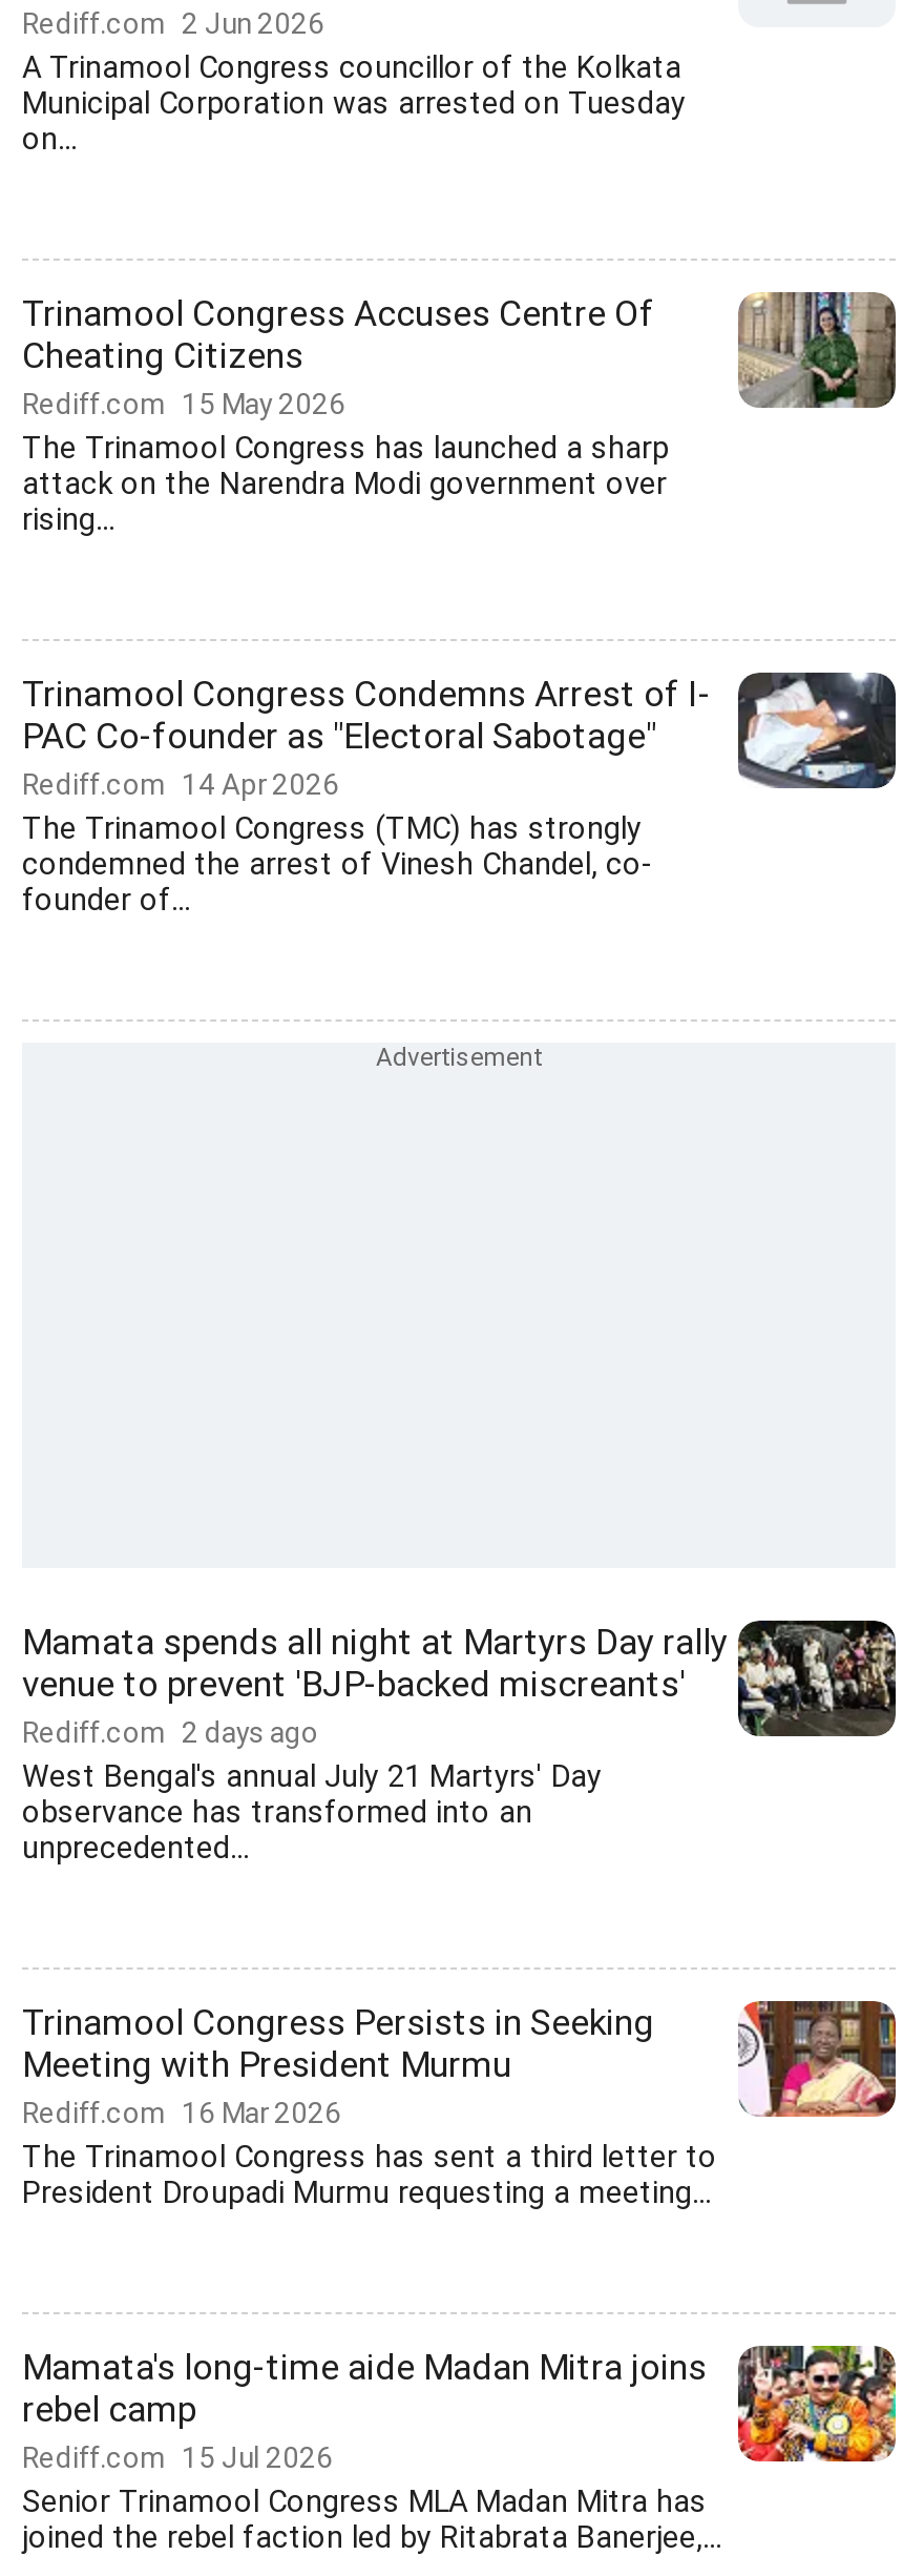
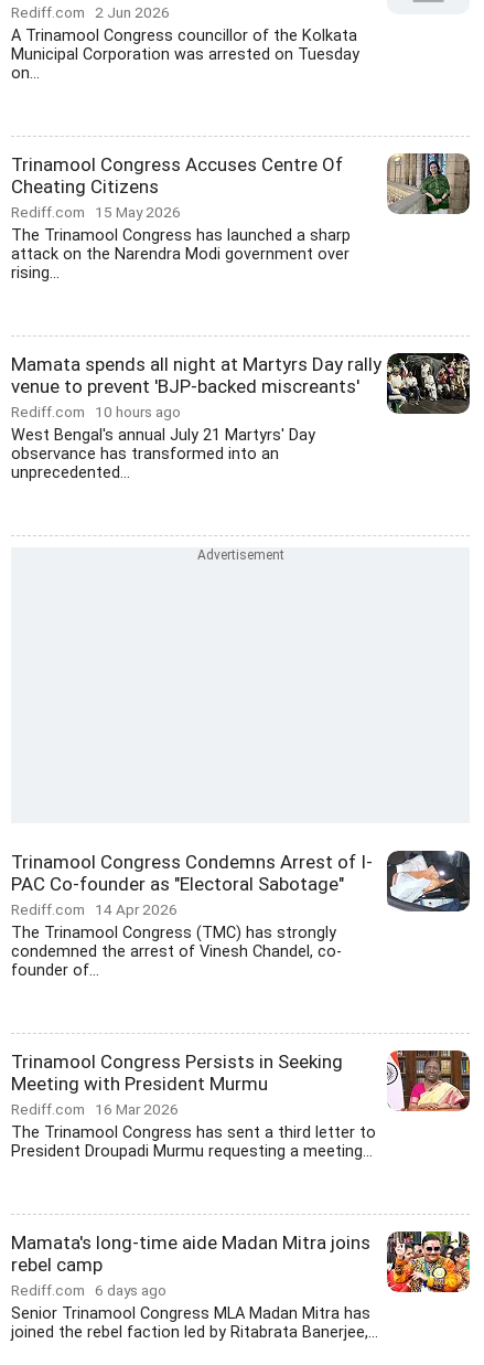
+ Rediff.com 10 hours ago

moved down: [image] | Trinamool Congress Condemns Arrest of I- | PAC Co-founder as "Electoral Sabotage" | Rediff.com 14 Apr 2026 | The Trinamool Congress (TMC) has strongly | condemned the arrest of Vinesh Chandel, co- | founder of...

moved up: [image] | Mamata spends all night at Martyrs Day rally | venue to prevent 'BJP-backed miscreants'

- Rediff.com 2 days ago

moved up: West Bengal's annual July 21 Martyrs' Day | observance has transformed into an | unprecedented...

- Rediff.com 15 Jul 2026
+ Rediff.com 6 days ago
